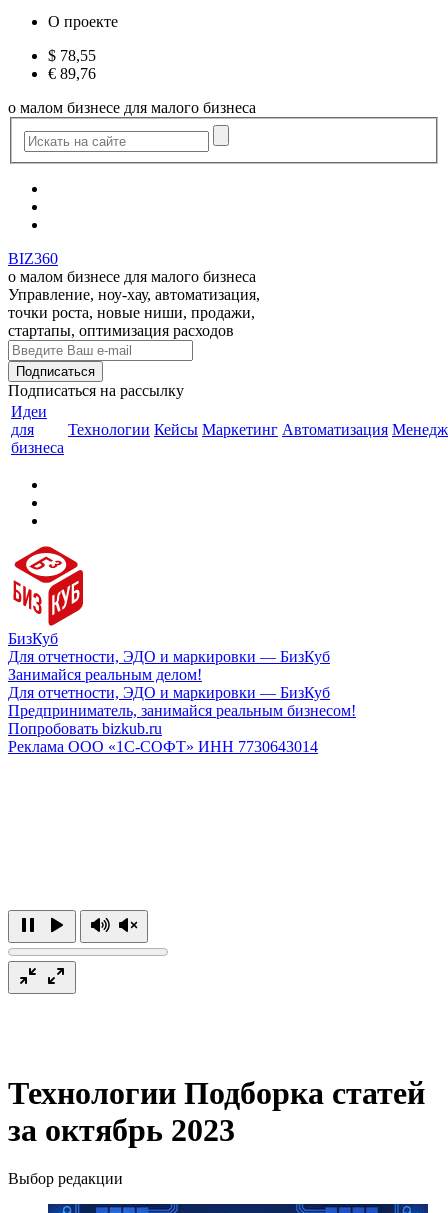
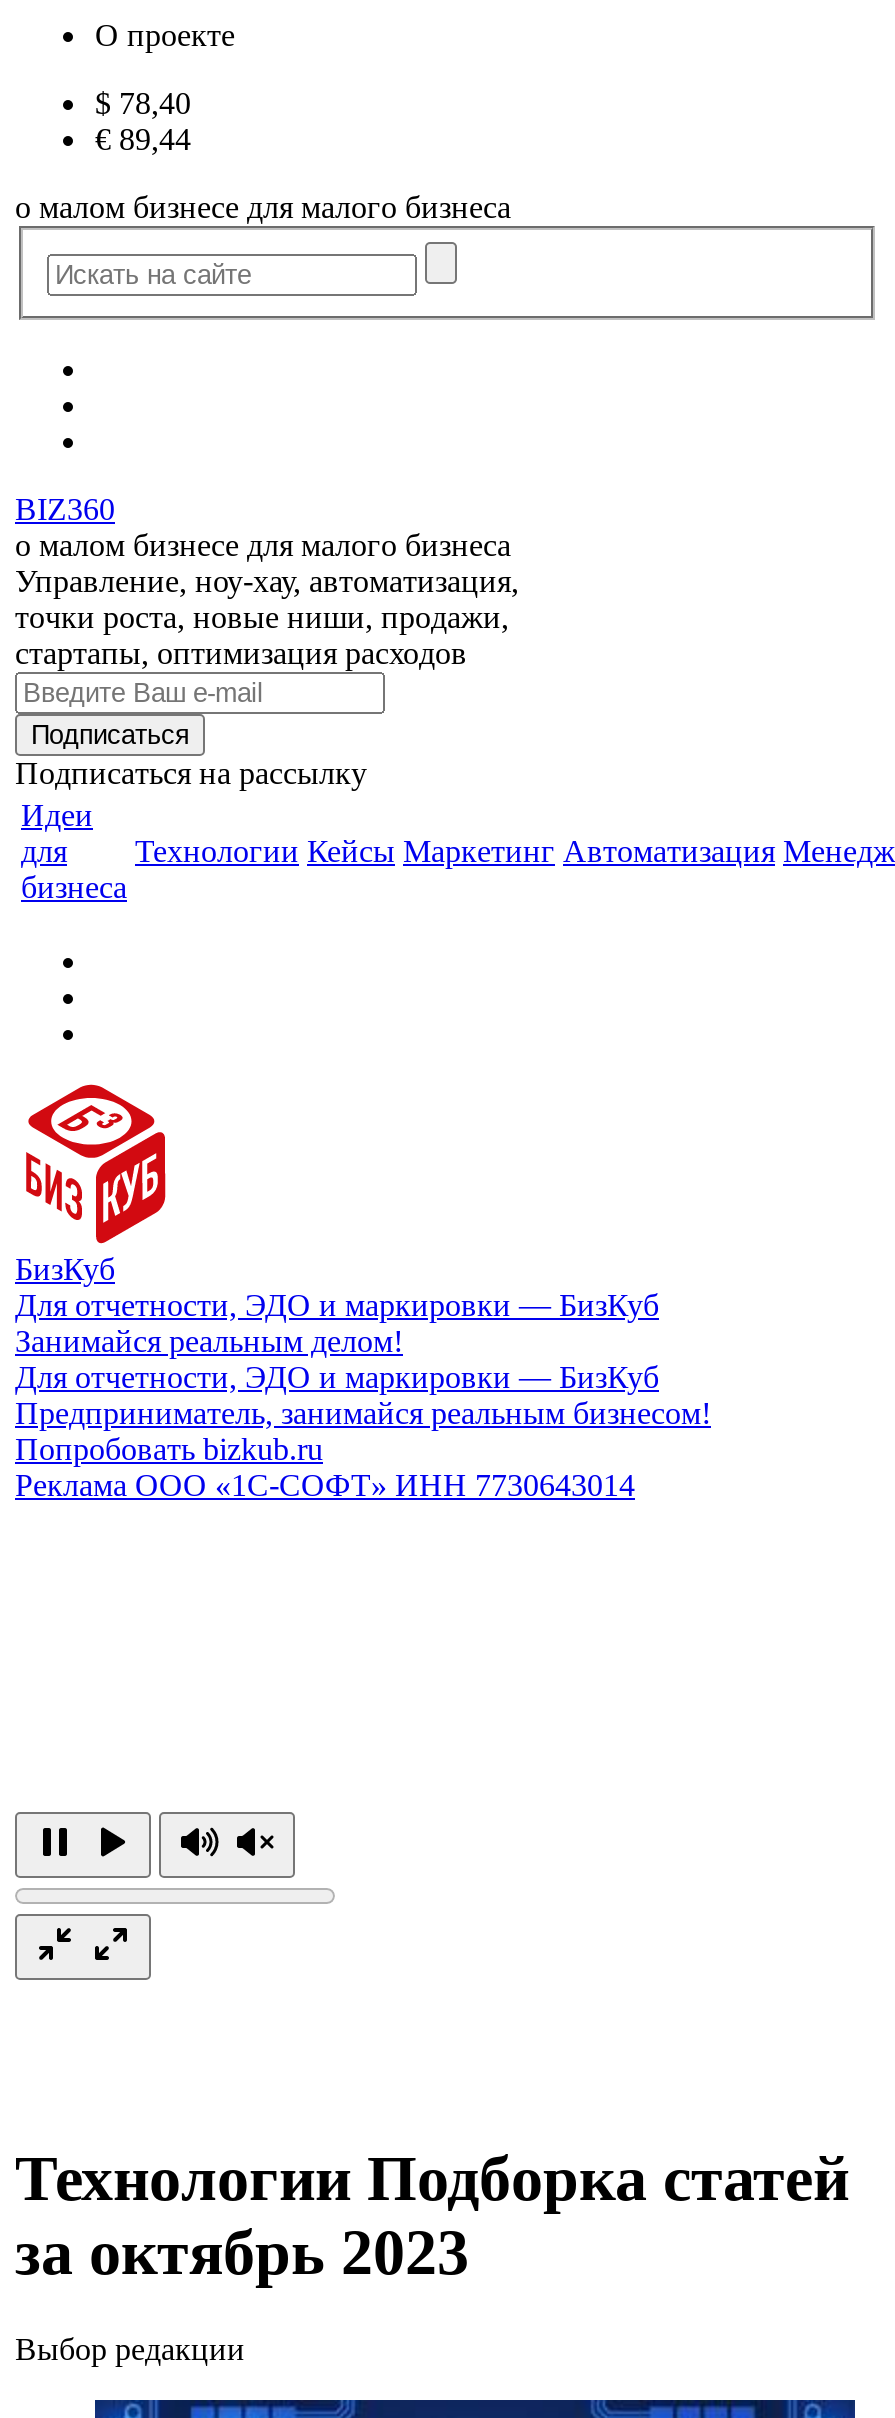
- $78,55
+ $78,40

- €89,76
+ €89,44
